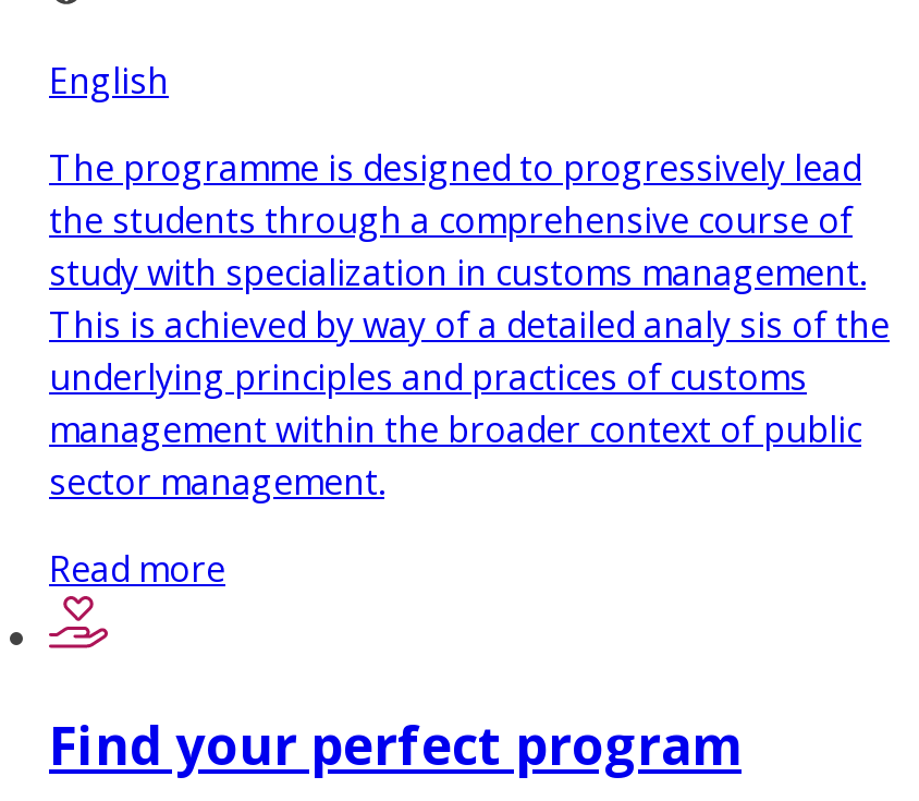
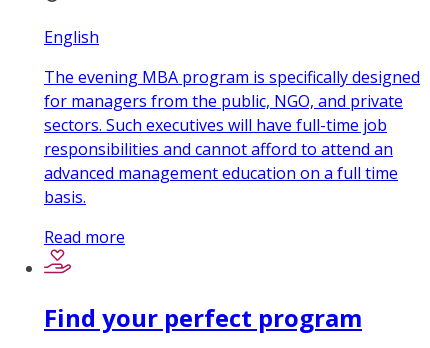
- The programme is designed to progressively lead
- the students through a comprehensive course of
- study with specialization in customs management.
- This is achieved by way of a detailed analy sis of the
- underlying principles and practices of customs
- management within the broader context of public
- sector management.
+ The evening MBA program is specifically designed
+ for managers from the public, NGO, and private
+ sectors. Such executives will have full-time job
+ responsibilities and cannot afford to attend an
+ advanced management education on a full time
+ basis.
